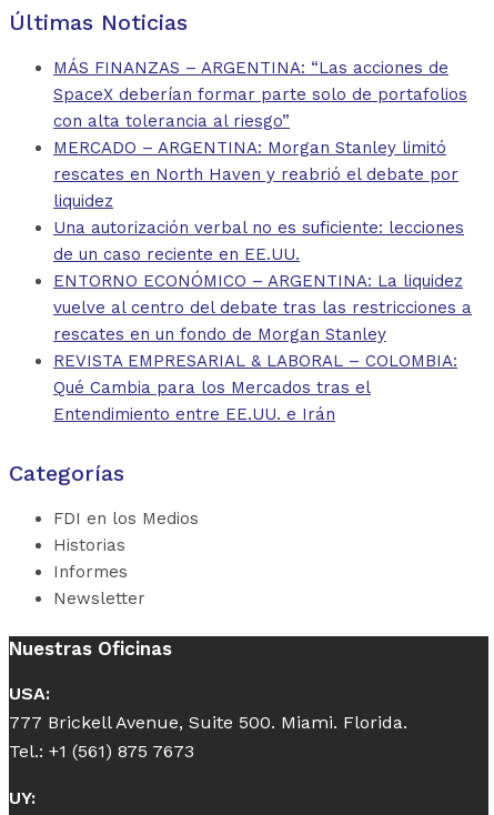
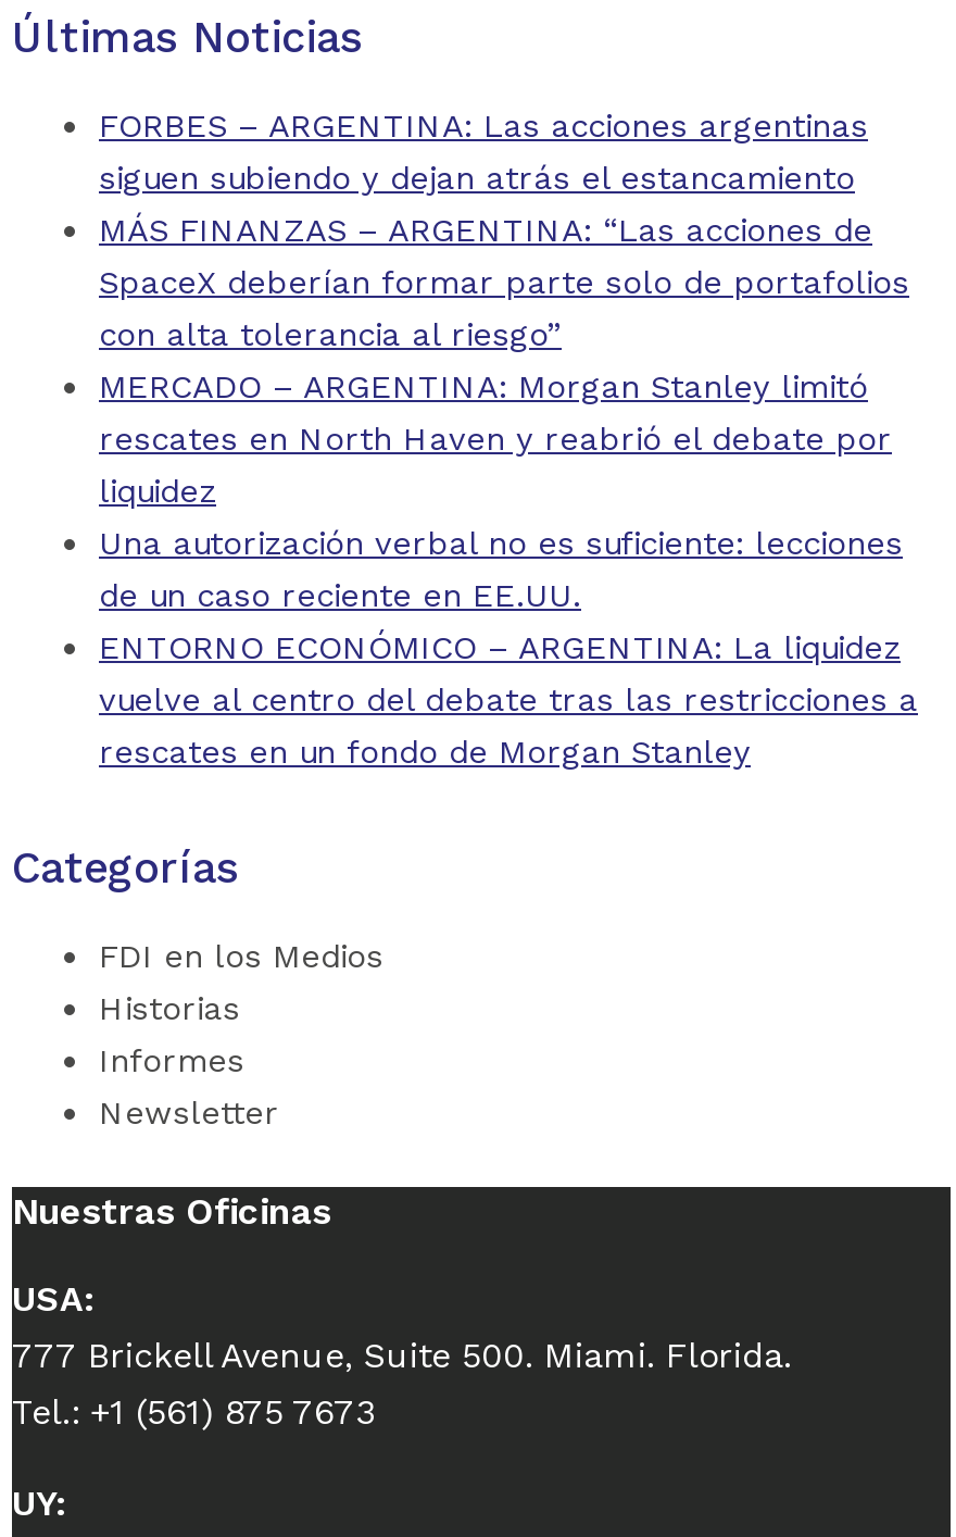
+ FORBES – ARGENTINA: Las acciones argentinas
+ siguen subiendo y dejan atrás el estancamiento

moved down: MÁS FINANZAS – ARGENTINA: “Las acciones de | SpaceX deberían formar parte solo de portafolios | con alta tolerancia al riesgo” | ... | vuelve al centro del debate tras las restricciones a | rescates en un fondo de Morgan Stanley

- REVISTA EMPRESARIAL & LABORAL – COLOMBIA:
- Qué Cambia para los Mercados tras el
- Entendimiento entre EE.UU. e Irán
